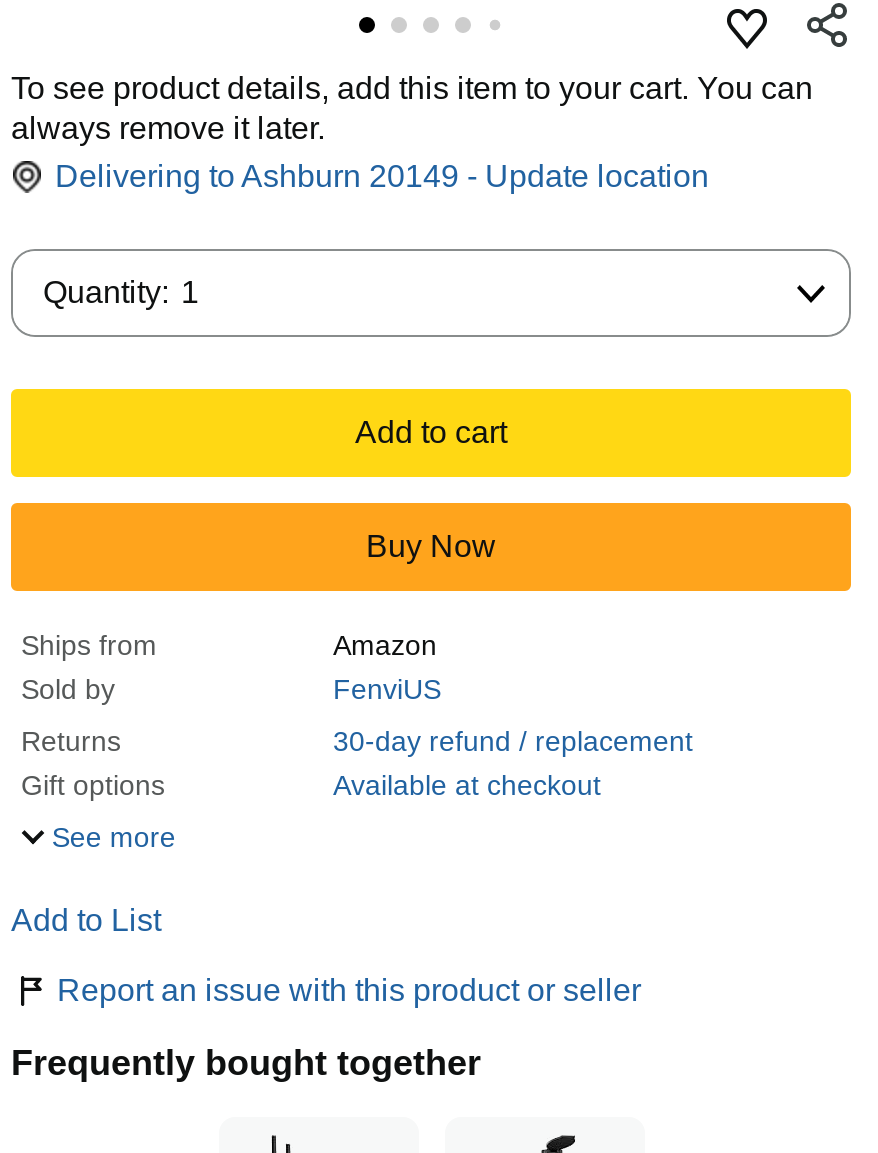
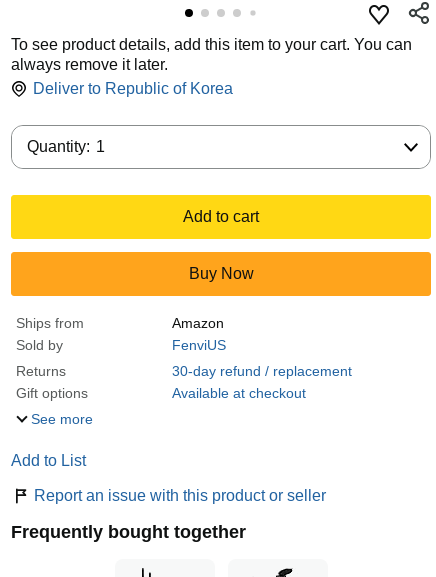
- Delivering to Ashburn 20149 - Update location
+ Deliver to Republic of Korea
